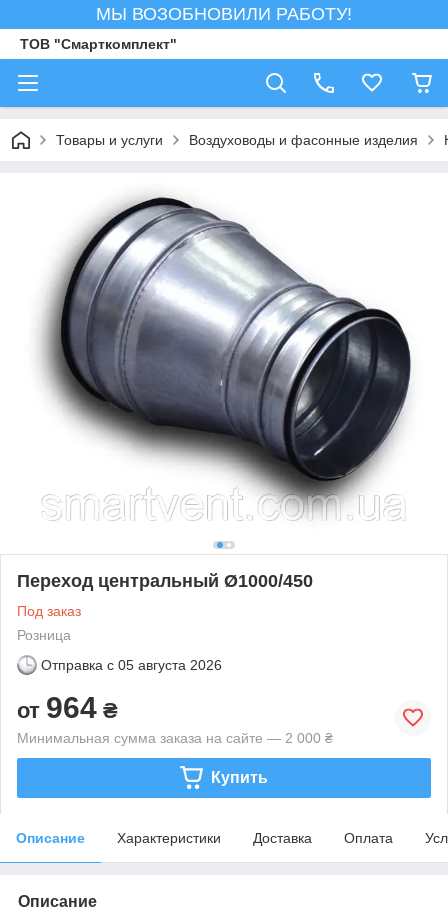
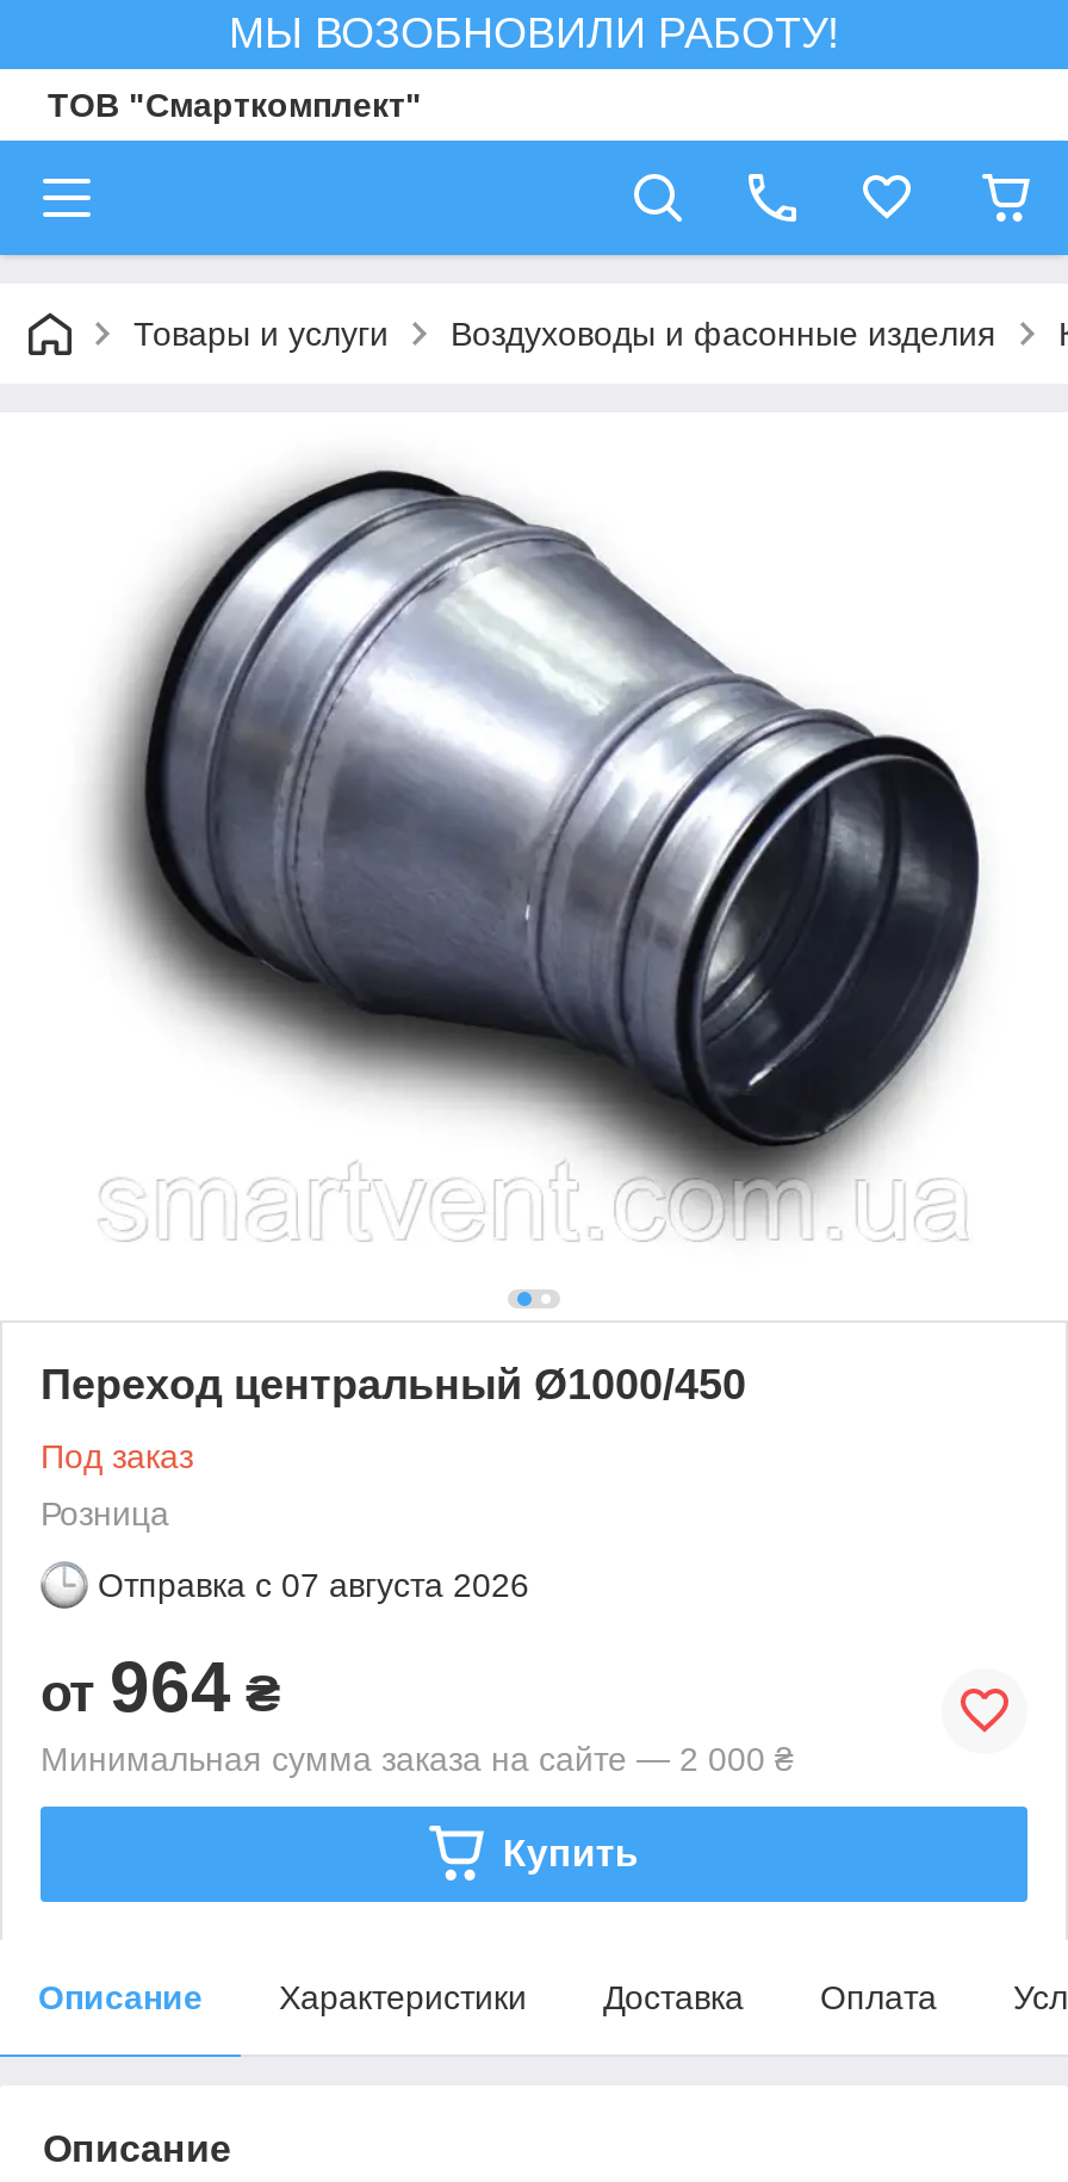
- Отправка с 05 августа 2026
+ Отправка с 07 августа 2026
